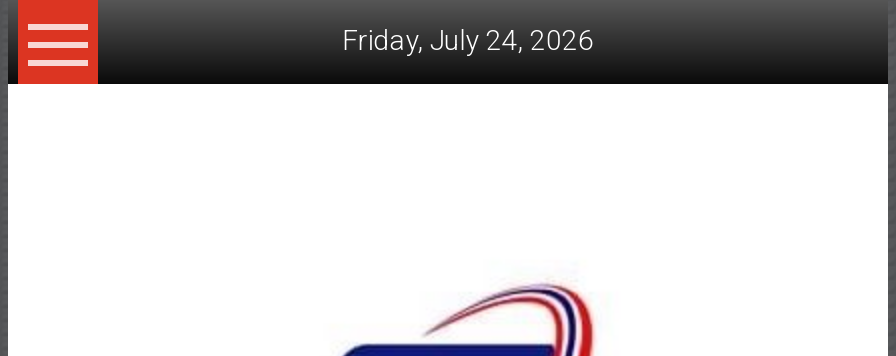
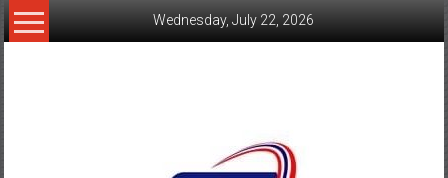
- Friday, July 24, 2026
+ Wednesday, July 22, 2026
